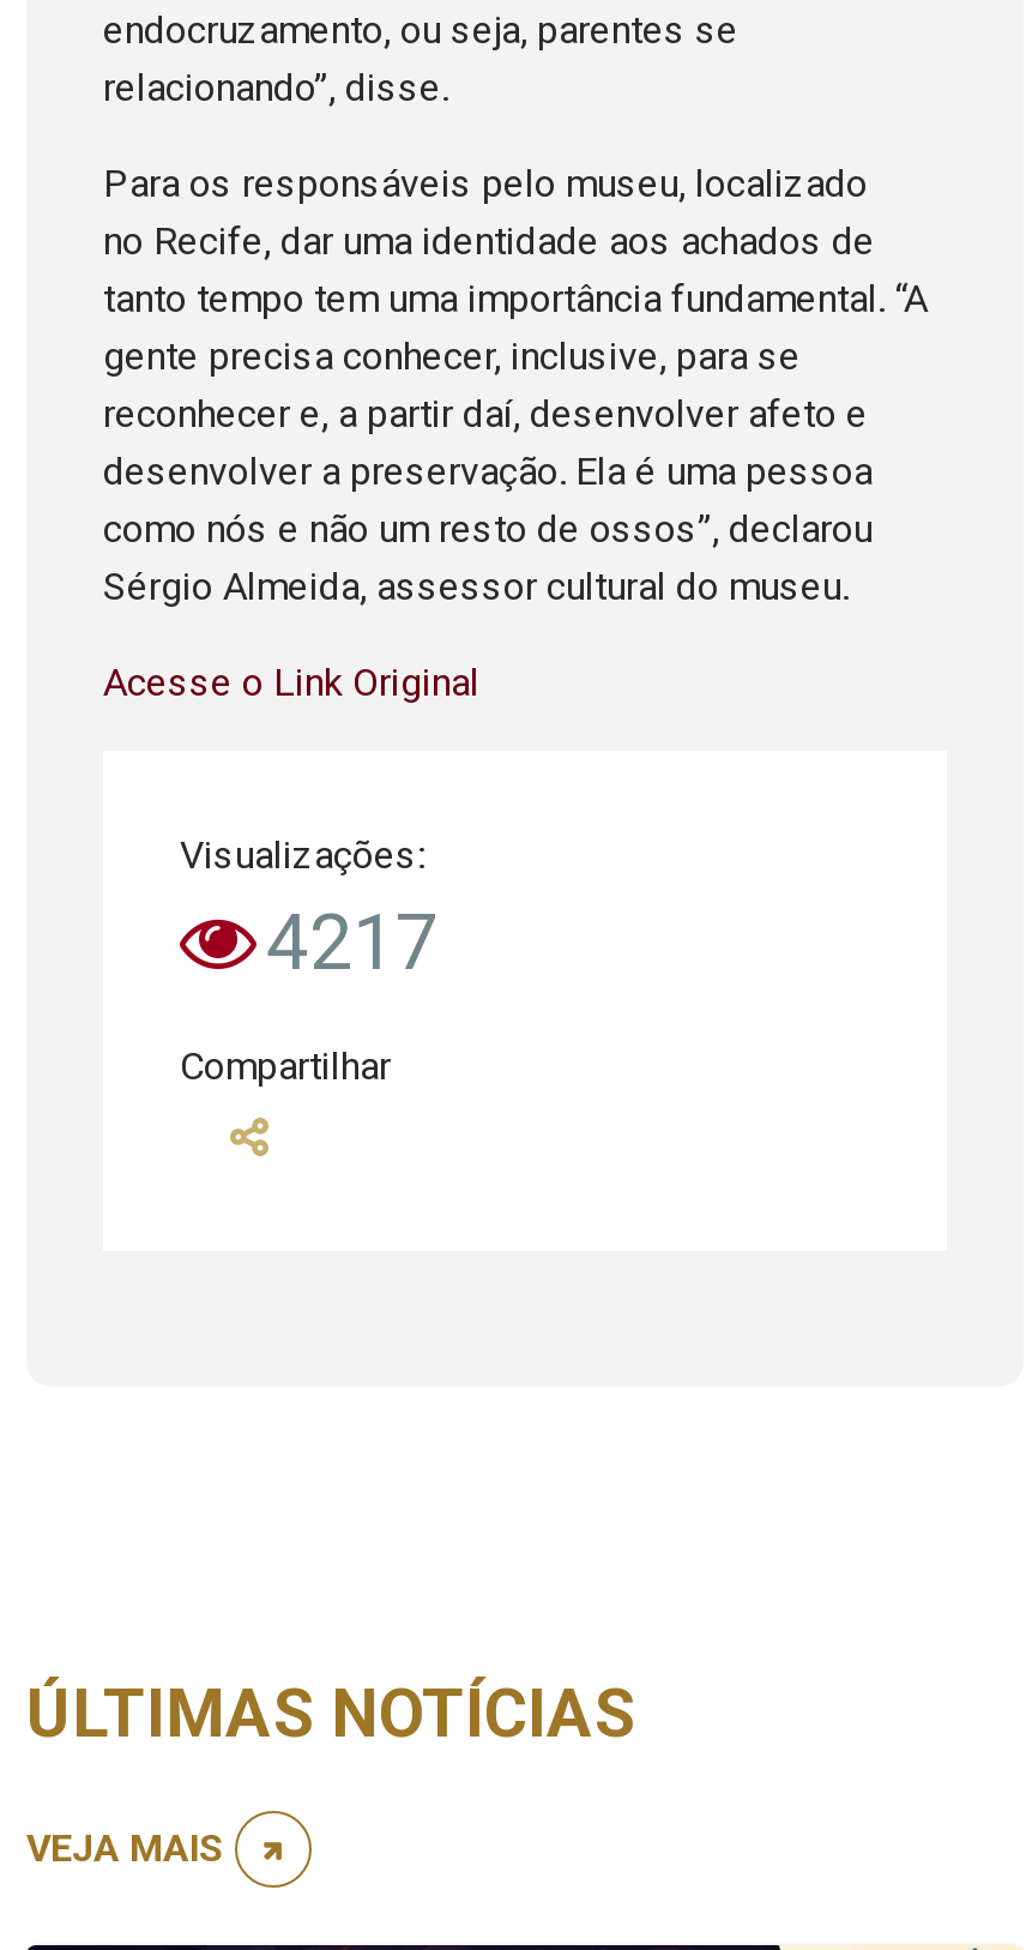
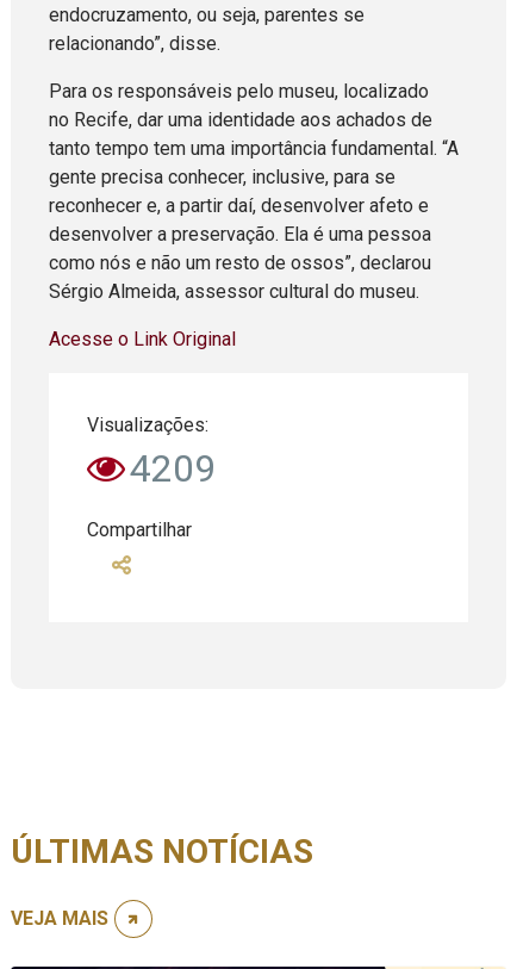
- 4217
+ 4209
